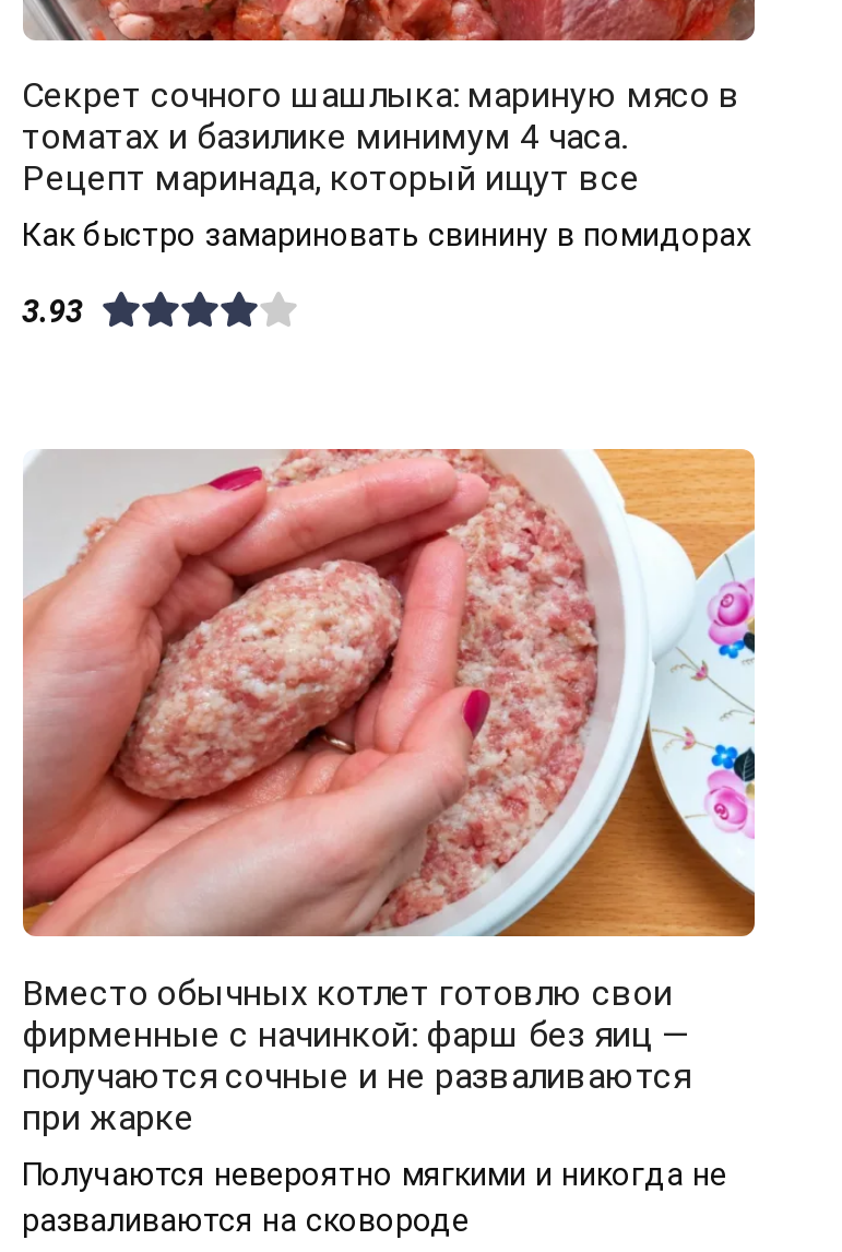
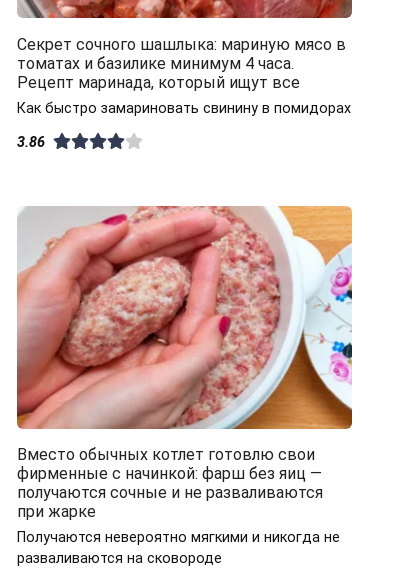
- 3.93
+ 3.86
